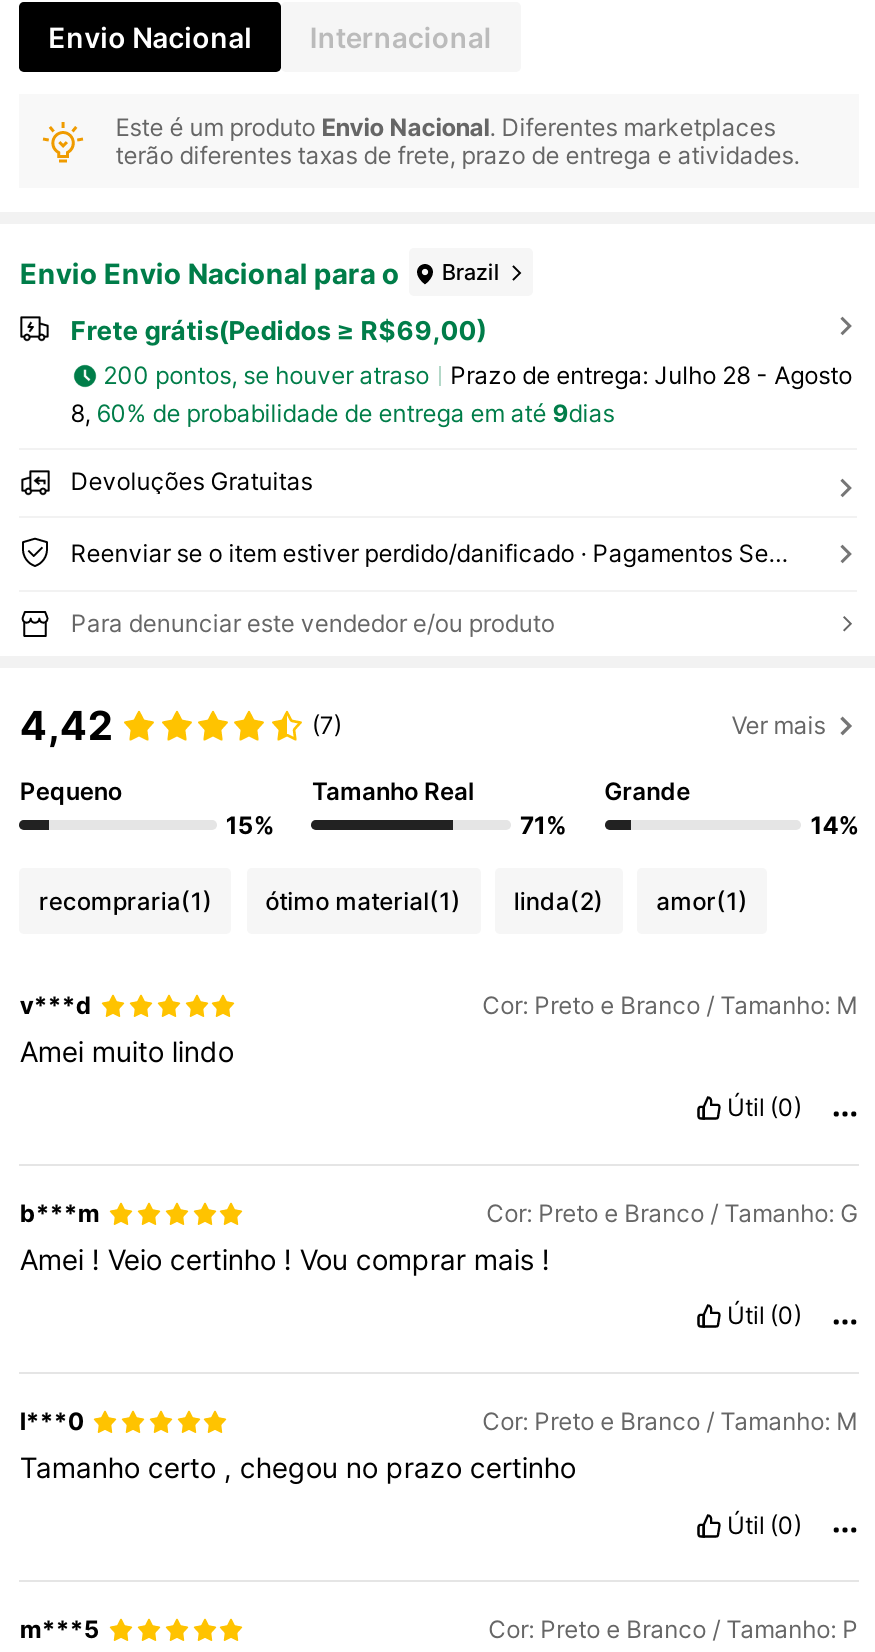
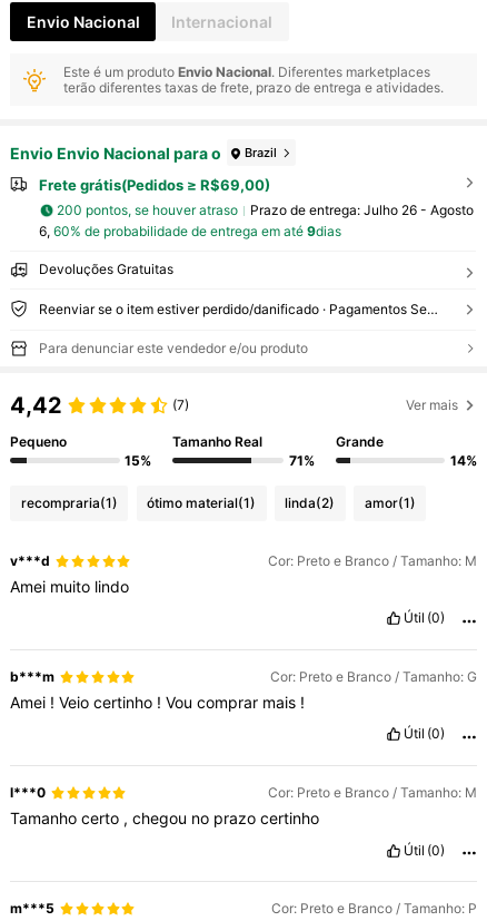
- Prazo de entrega: Julho 28 - Agosto
+ Prazo de entrega: Julho 26 - Agosto

- 8, 60% de probabilidade de entrega em até 9dias
+ 6, 60% de probabilidade de entrega em até 9dias
